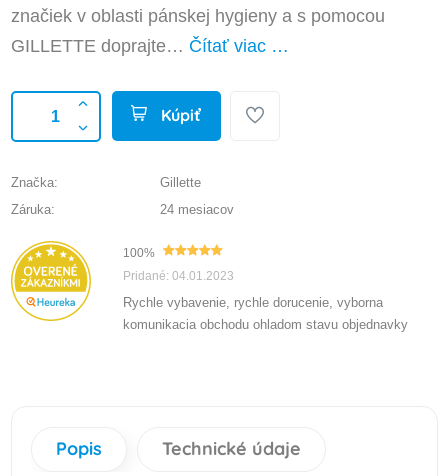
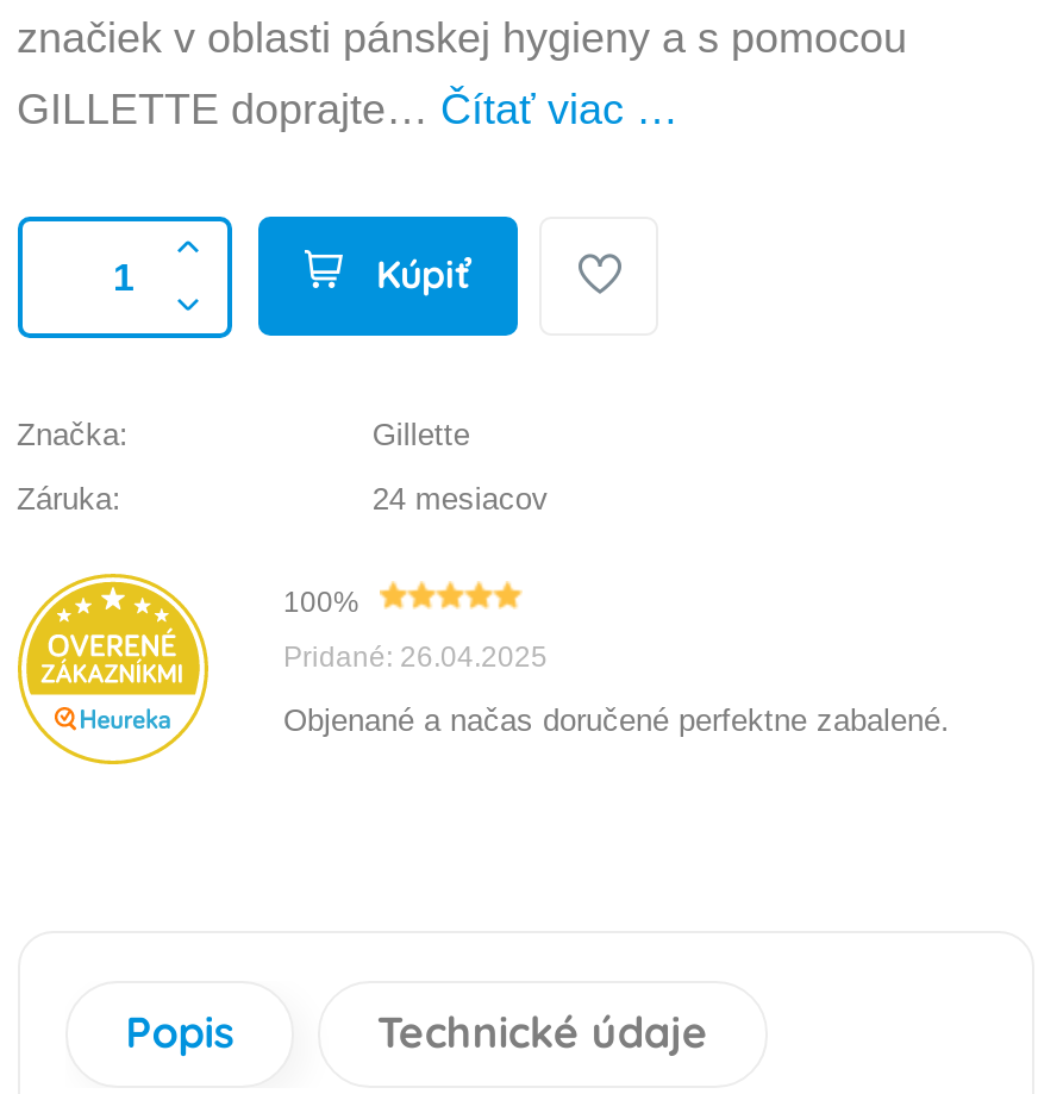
- Pridané: 04.01.2023
- Rychle vybavenie, rychle dorucenie, vyborna
- komunikacia obchodu ohladom stavu objednavky
+ Pridané: 26.04.2025
+ Objenané a načas doručené perfektne zabalené.
